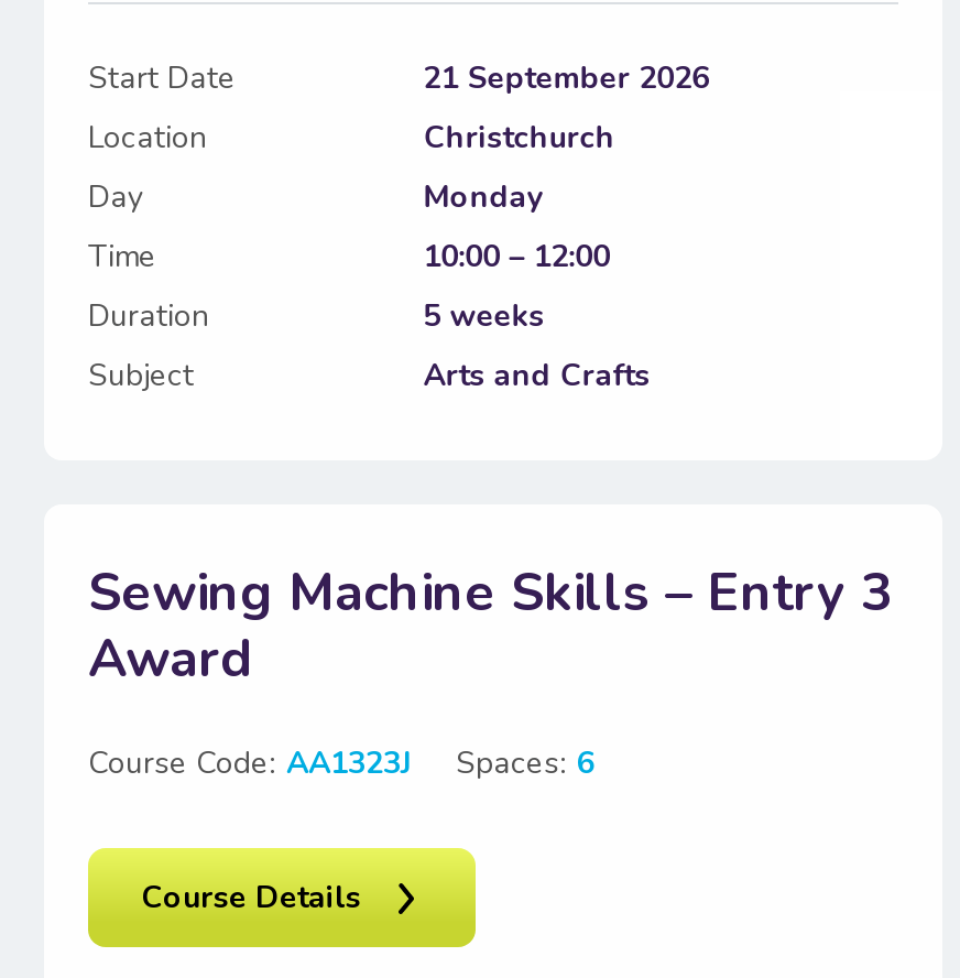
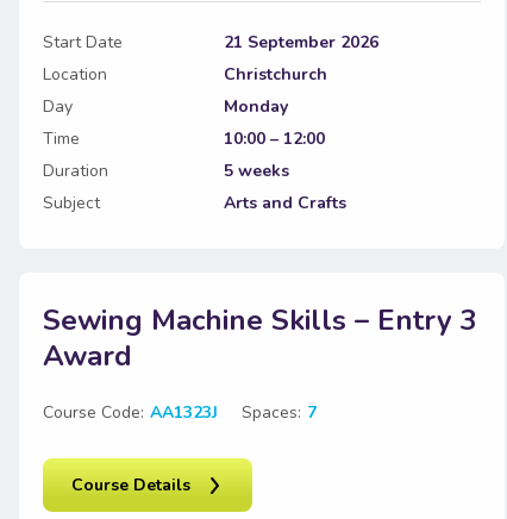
- Course Code: AA1323J Spaces: 6
+ Course Code: AA1323J Spaces: 7
